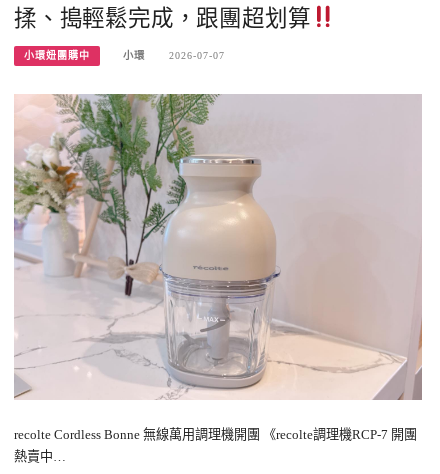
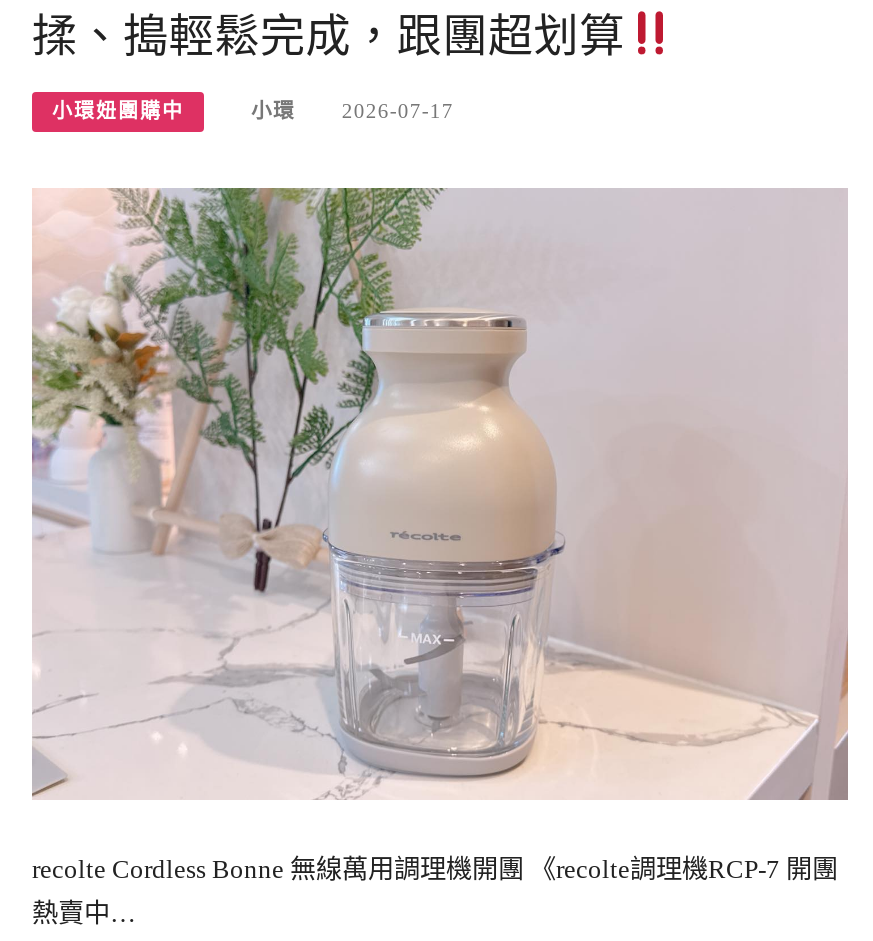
- 2026-07-07
+ 2026-07-17
